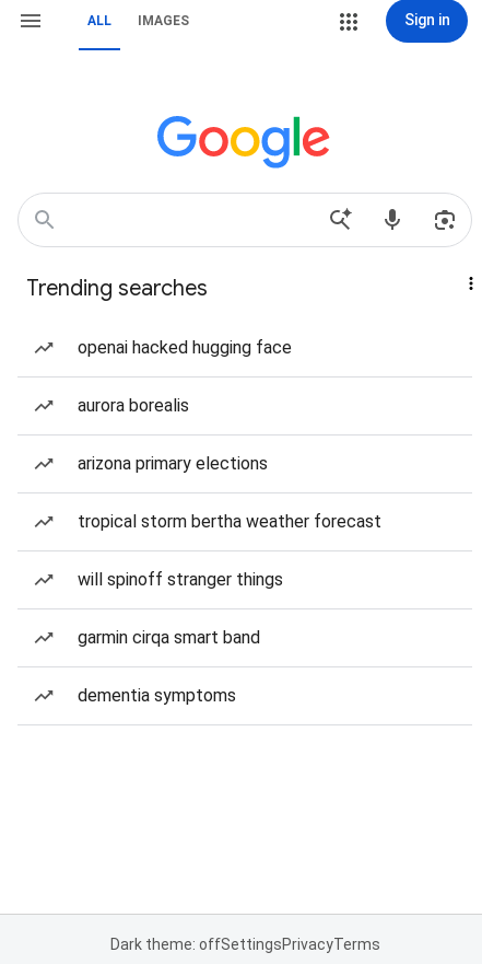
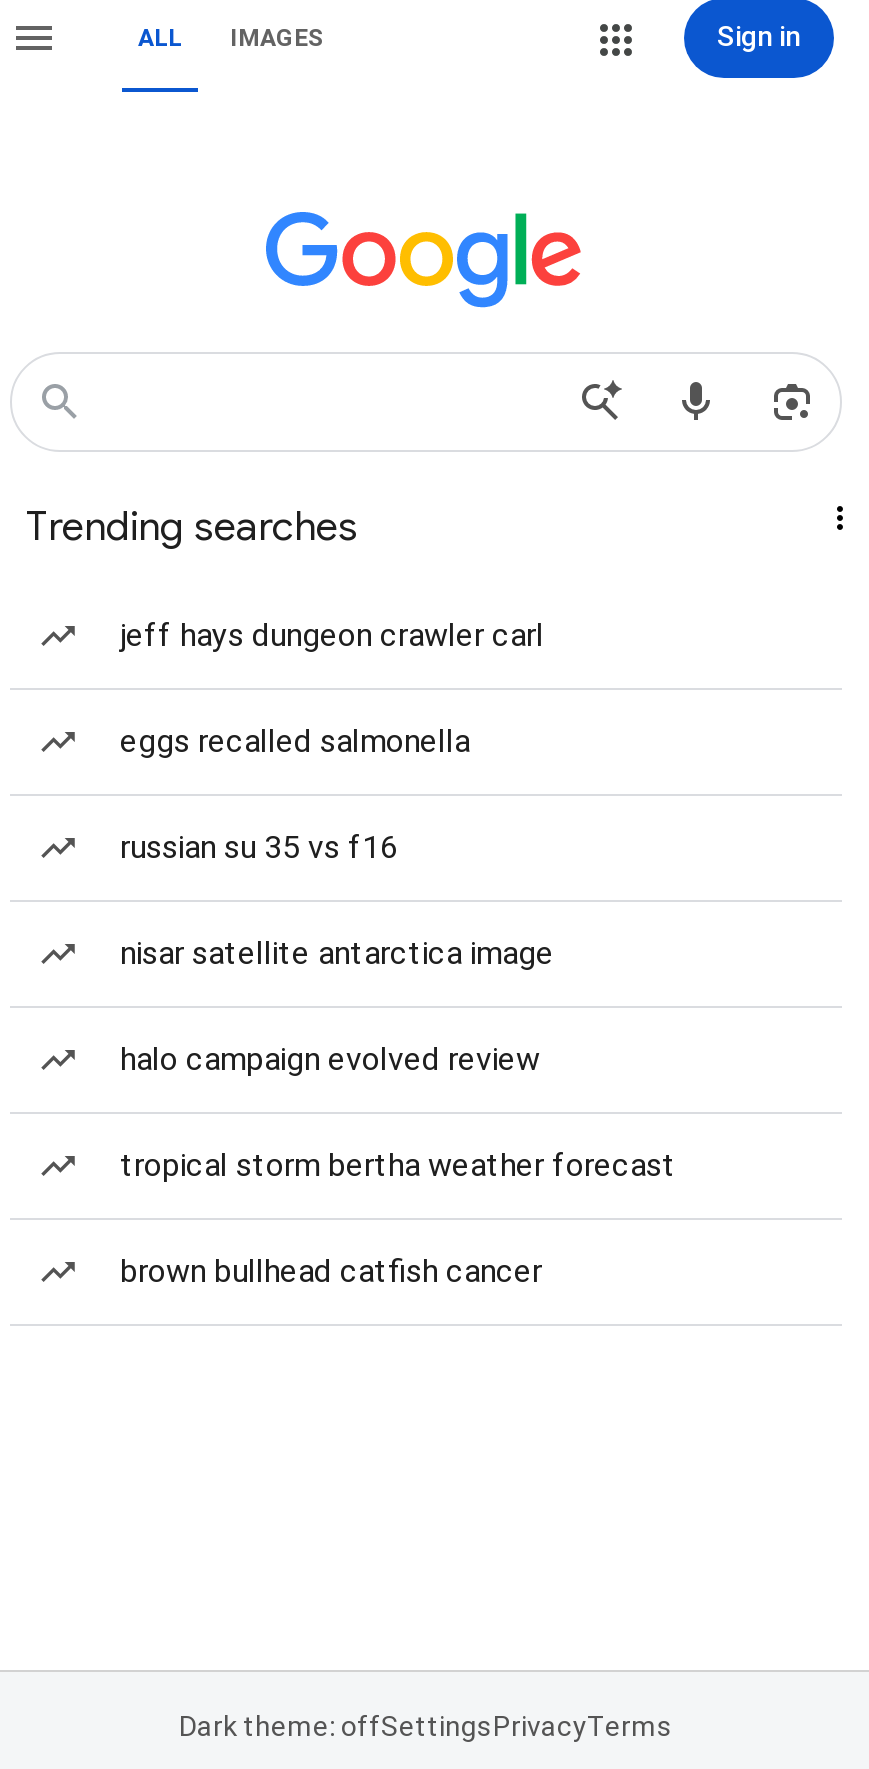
- openai hacked hugging face
- aurora borealis
- arizona primary elections
+ jeff hays dungeon crawler carl
+ eggs recalled salmonella
+ russian su 35 vs f16
+ nisar satellite antarctica image
+ halo campaign evolved review

moved down: tropical storm bertha weather forecast

- will spinoff stranger things
- garmin cirqa smart band
- dementia symptoms
+ brown bullhead catfish cancer
